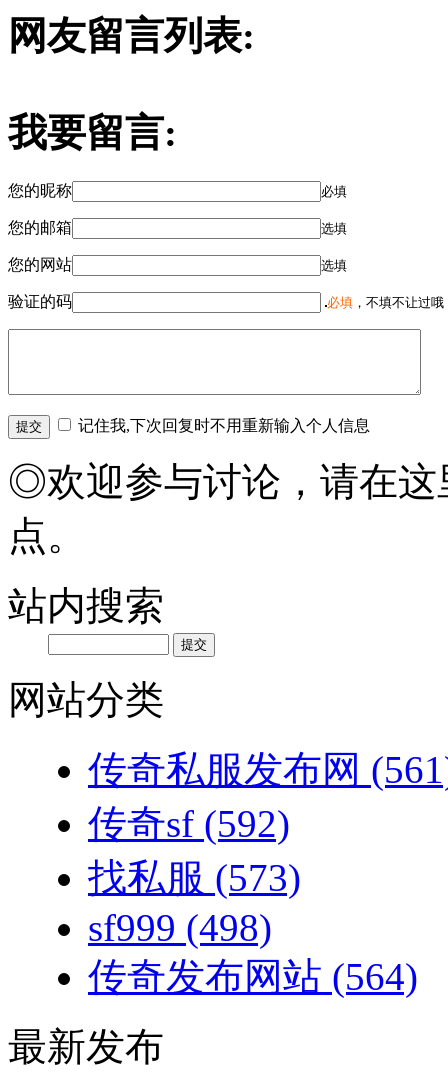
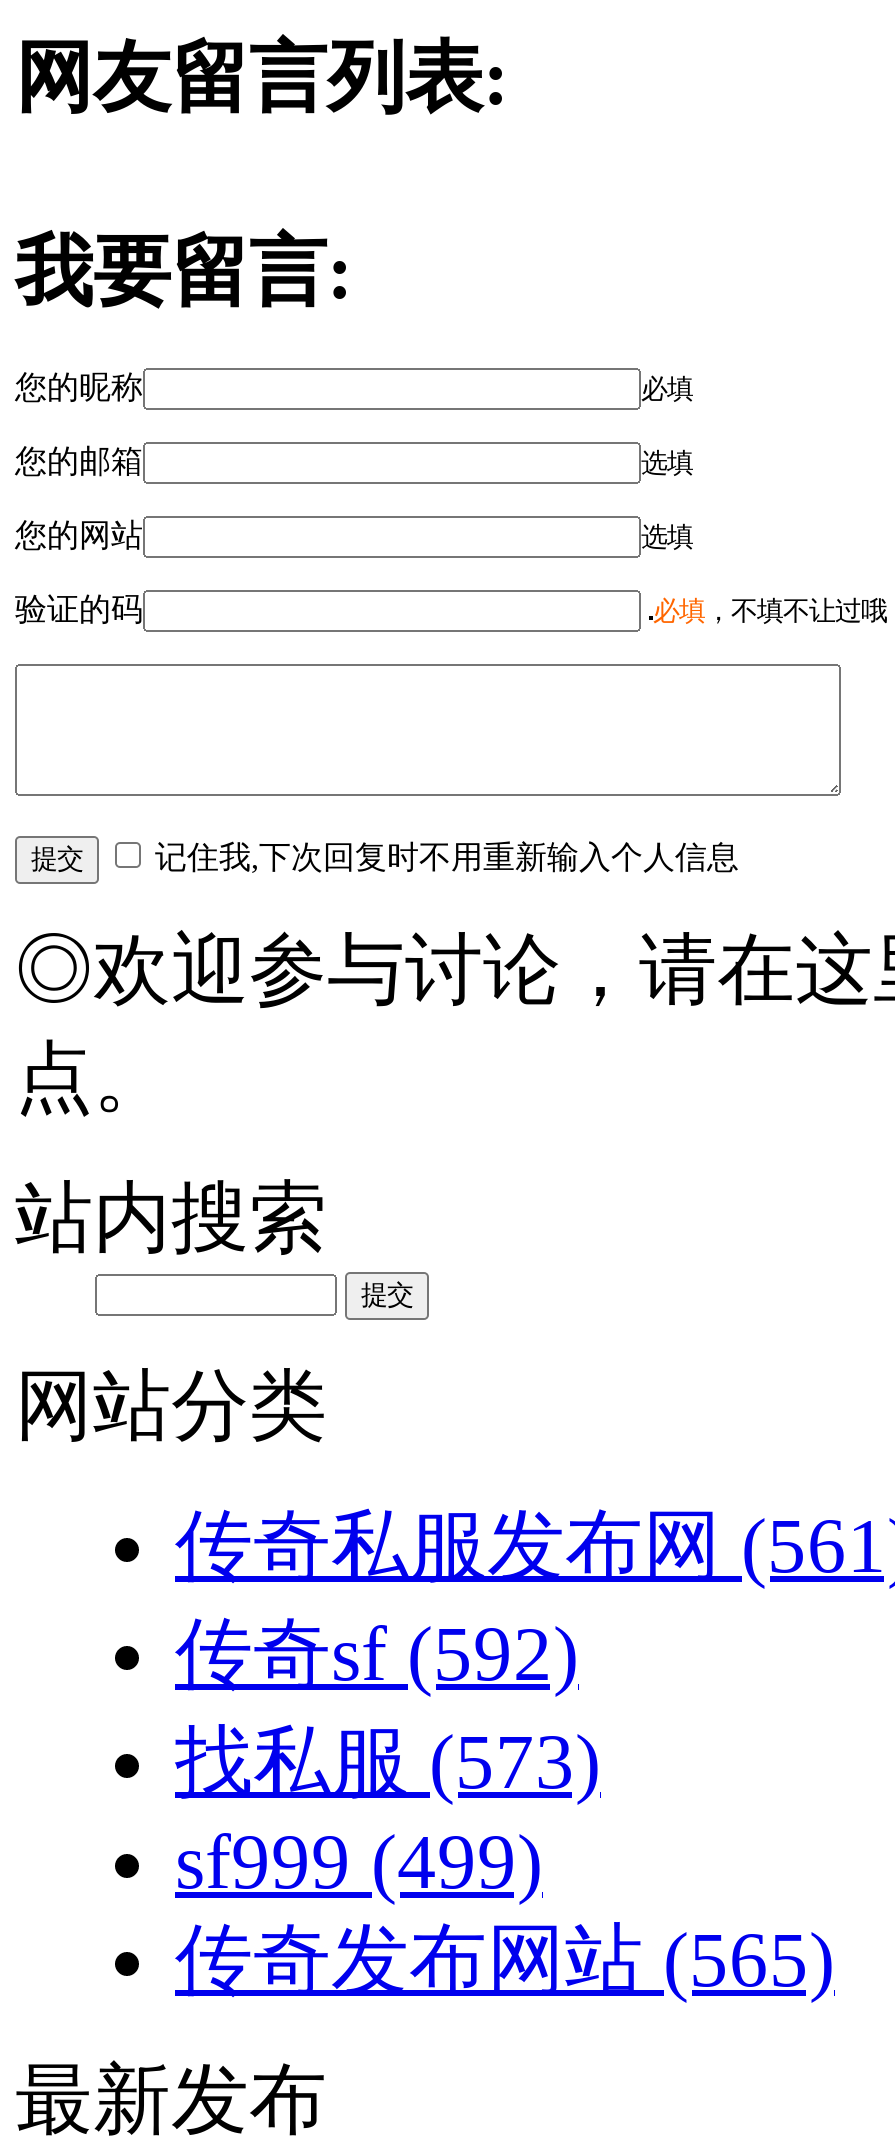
- sf999 (498)
+ sf999 (499)

- 传奇发布网站(564)
+ 传奇发布网站(565)
